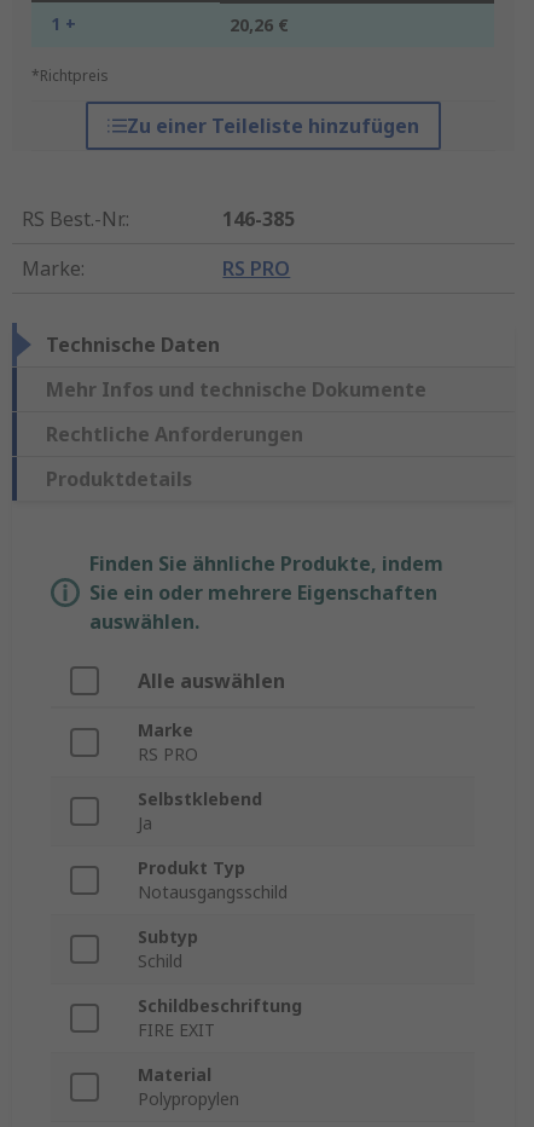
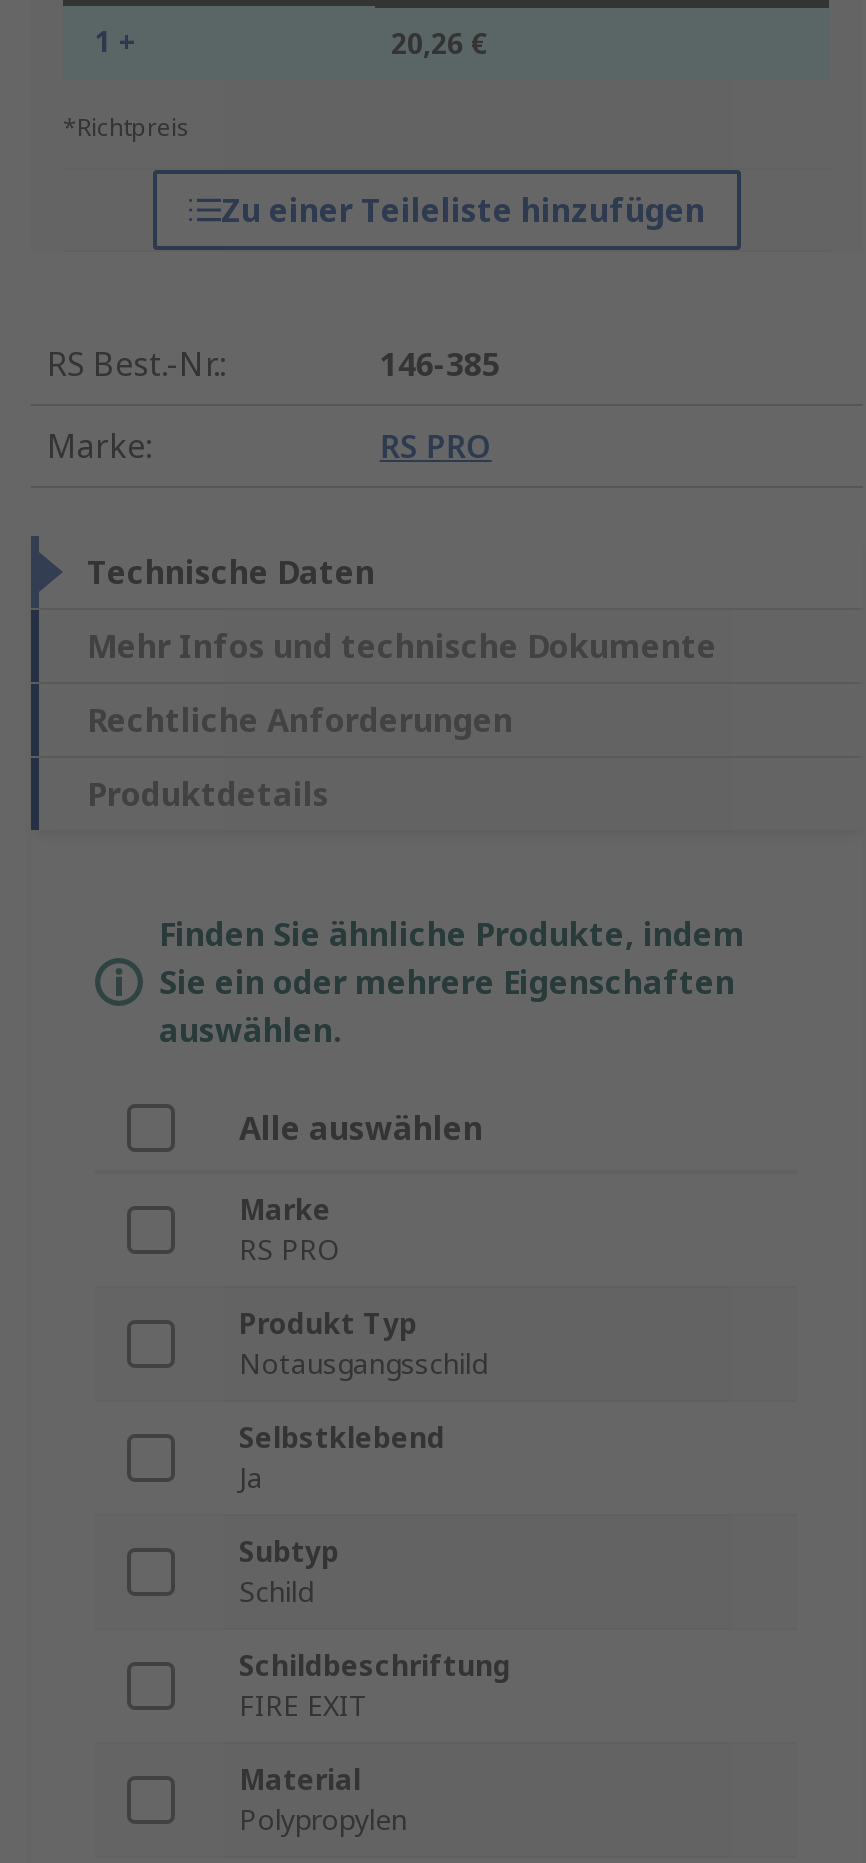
moved down: Selbstklebend | Ja

moved up: Produkt Typ | Notausgangsschild
